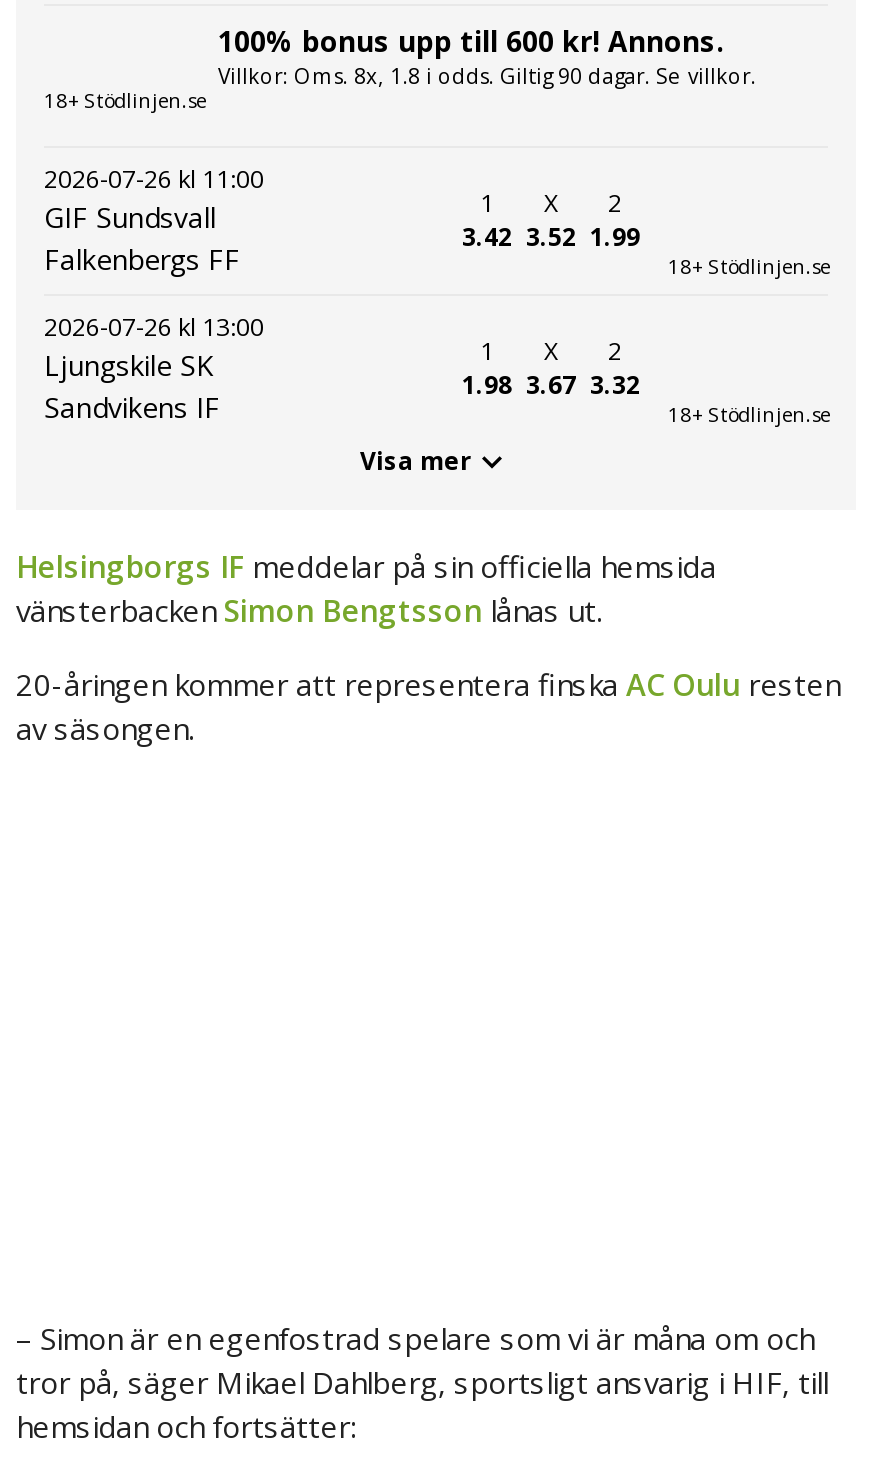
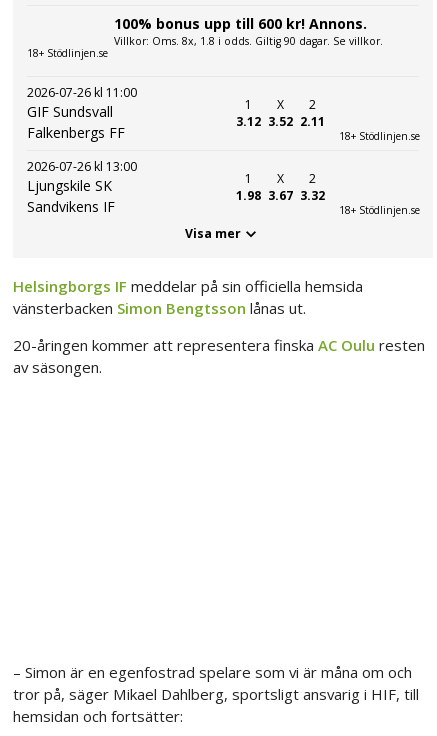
- 3.42
+ 3.12

- 1.99
+ 2.11
